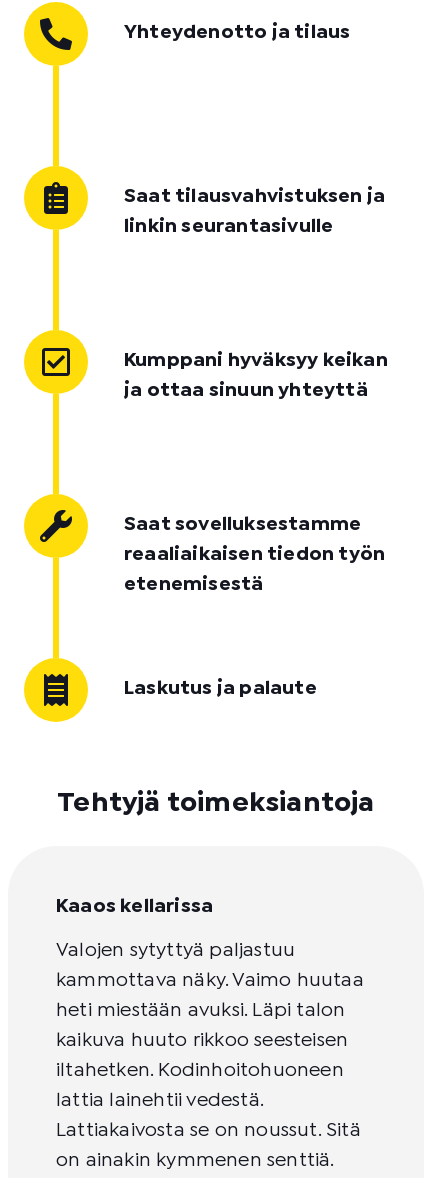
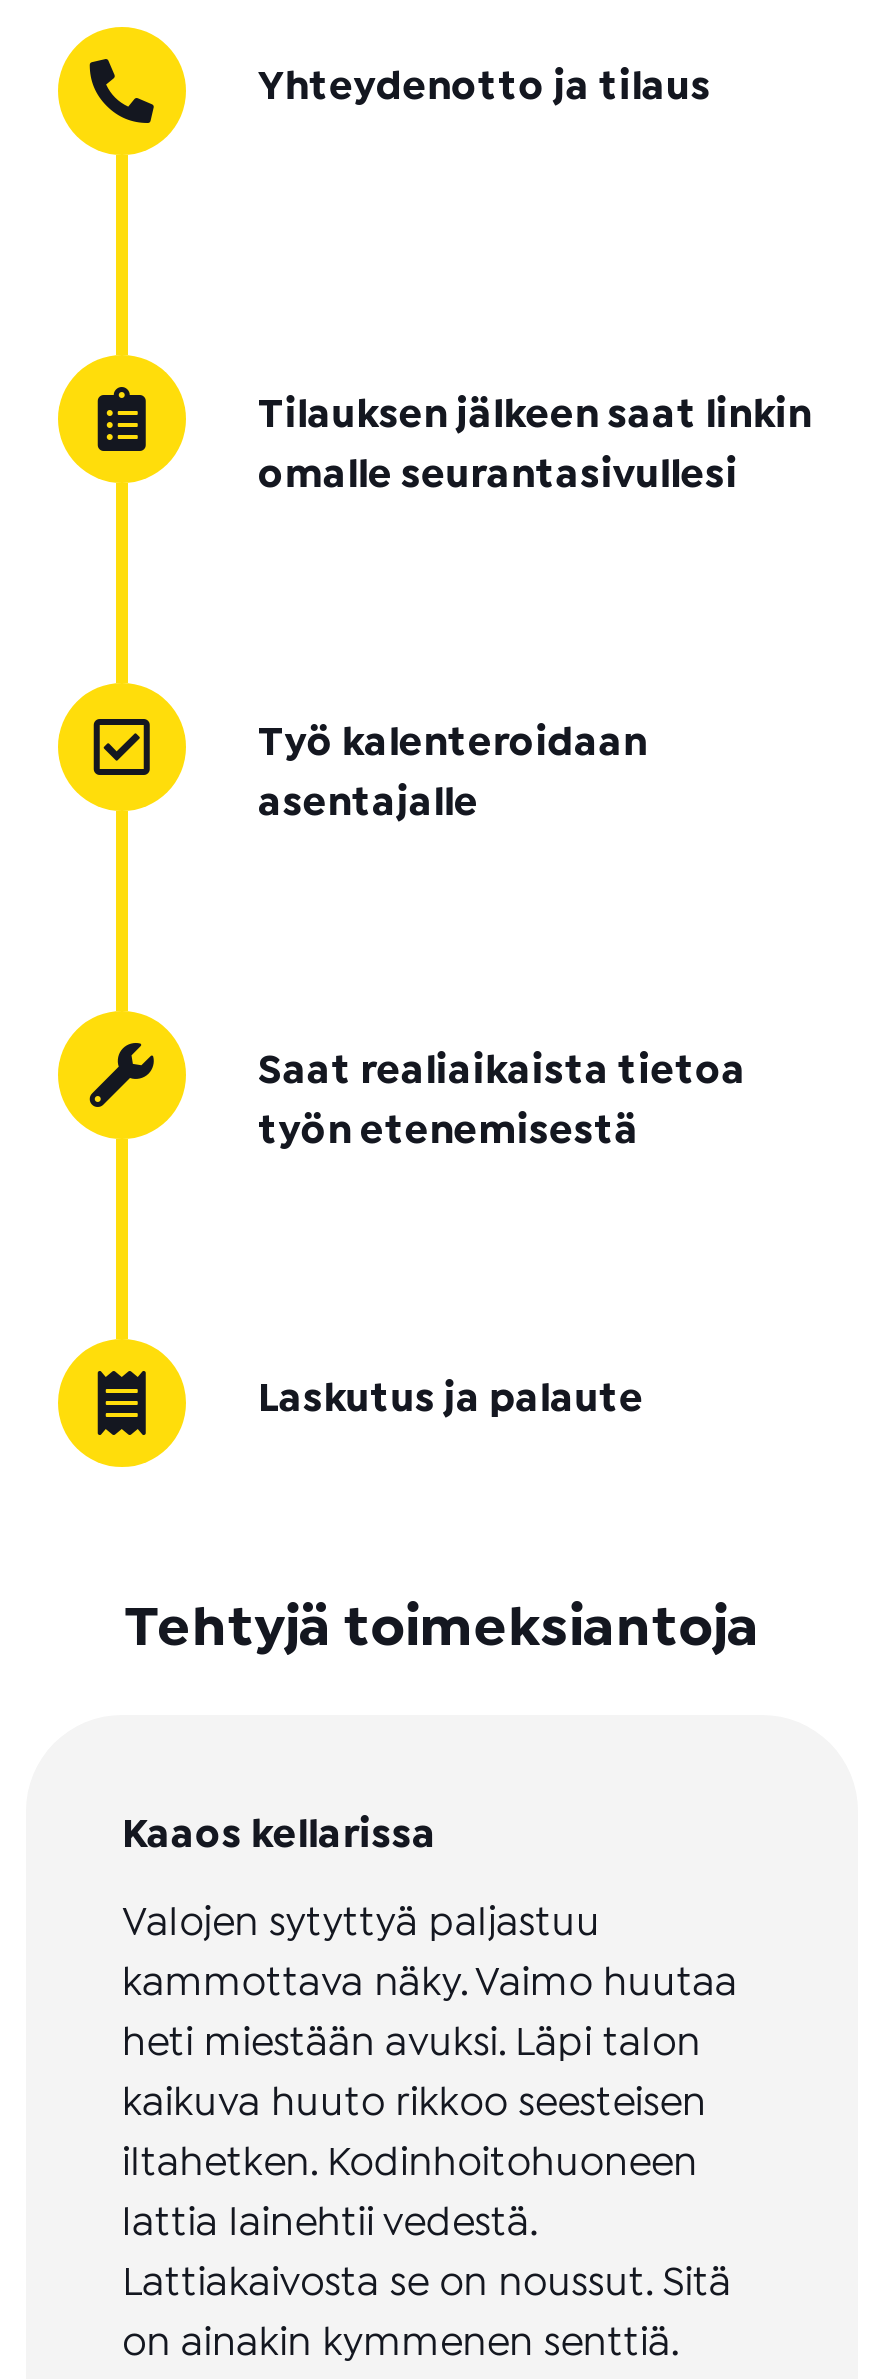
- Saat tilausvahvistuksen ja
- linkin seurantasivulle
+ Tilauksen jälkeen saat linkin
+ omalle seurantasivullesi

- Kumppani hyväksyy keikan
- ja ottaa sinuun yhteyttä
+ Työ kalenteroidaan
+ asentajalle

- Saat sovelluksestamme
- reaaliaikaisen tiedon työn
- etenemisestä
+ Saat realiaikaista tietoa
+ työn etenemisestä
